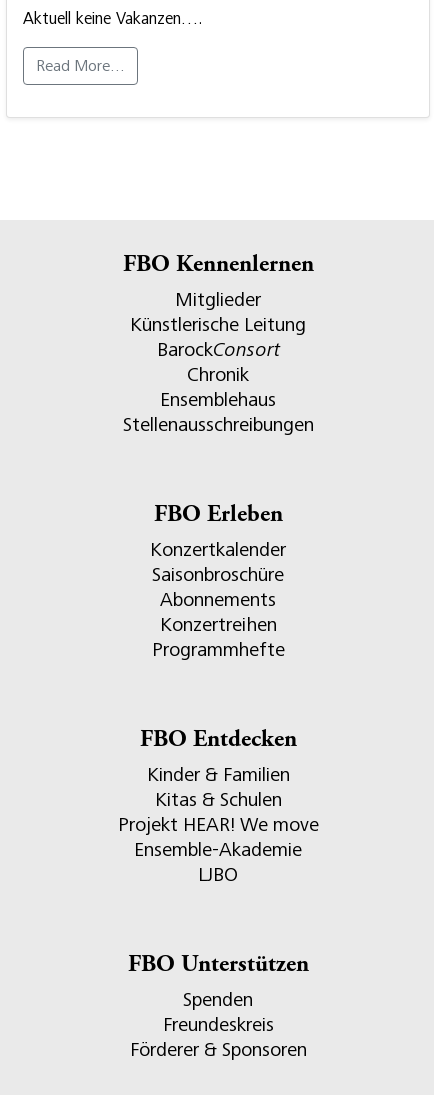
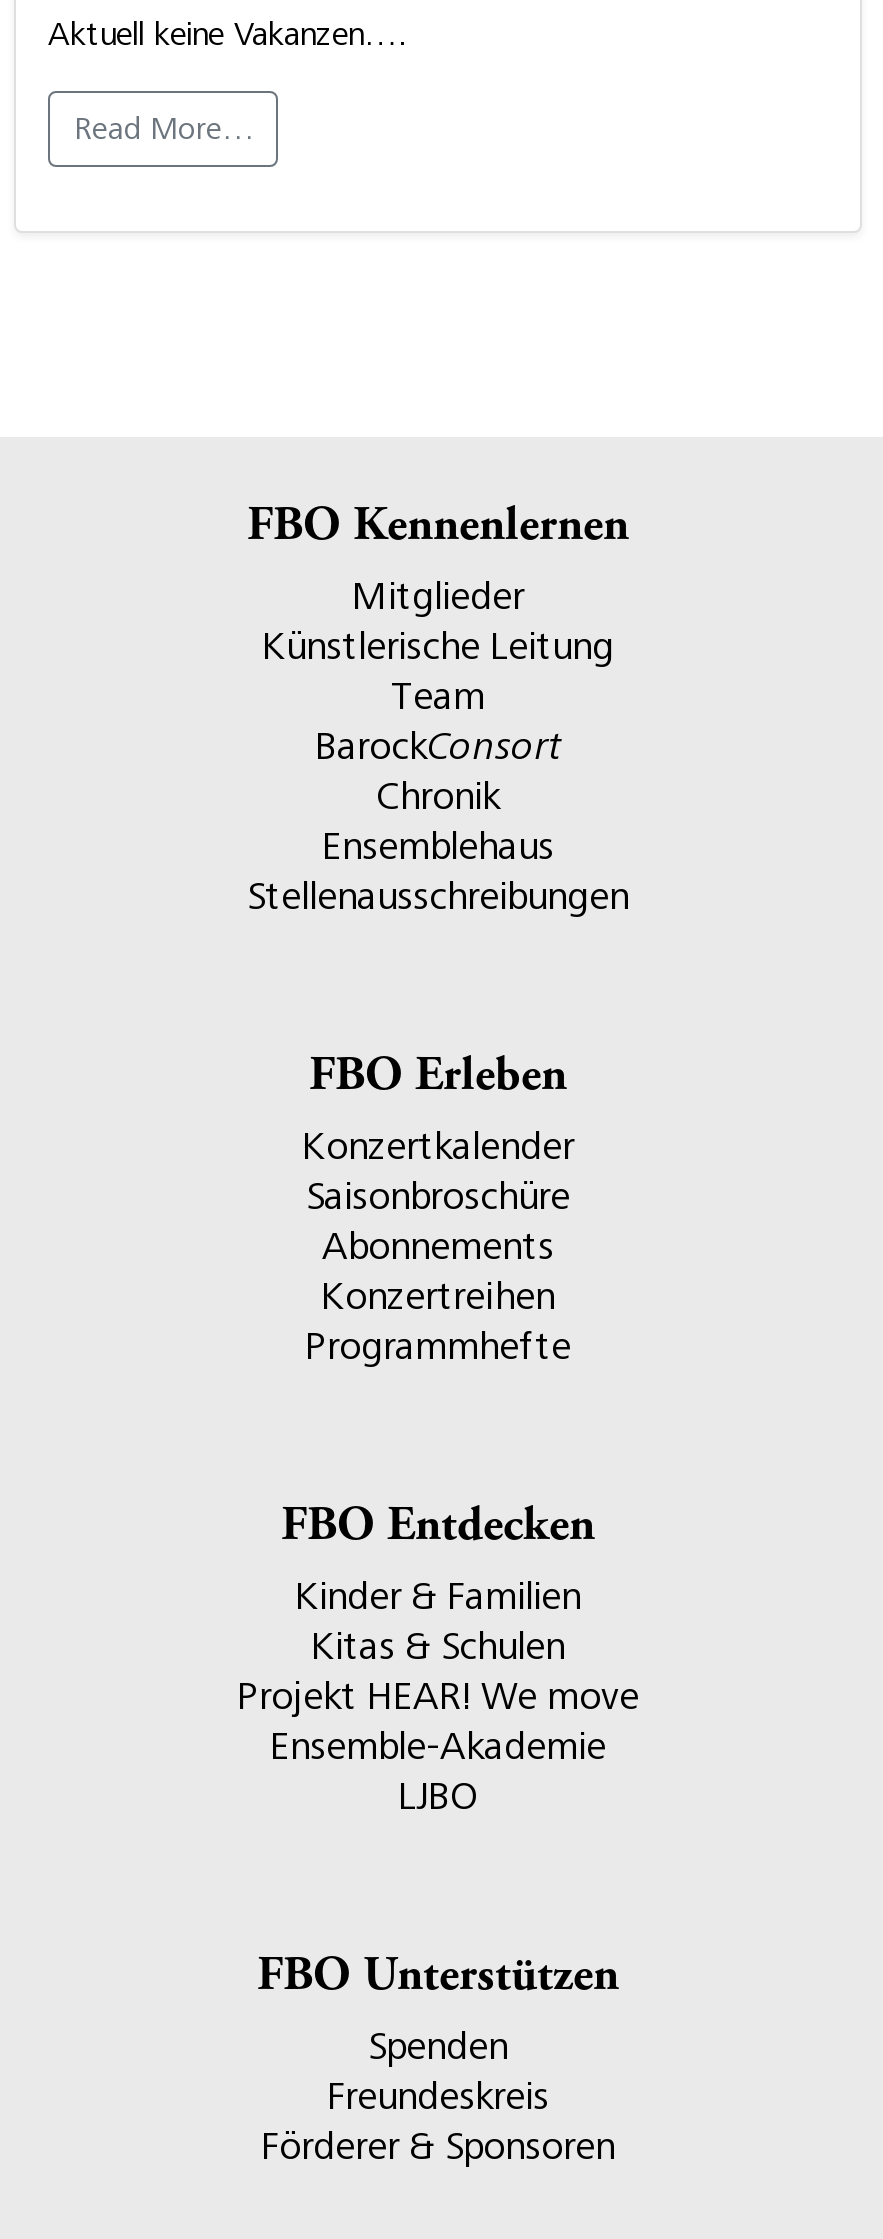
+ Team
